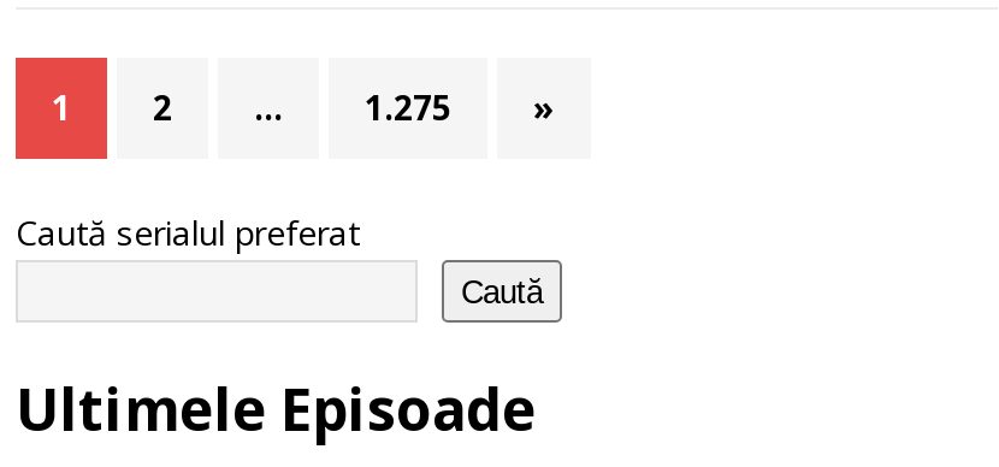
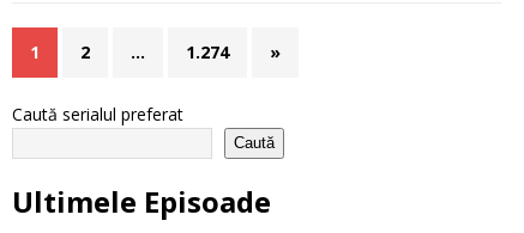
- 1.275
+ 1.274
